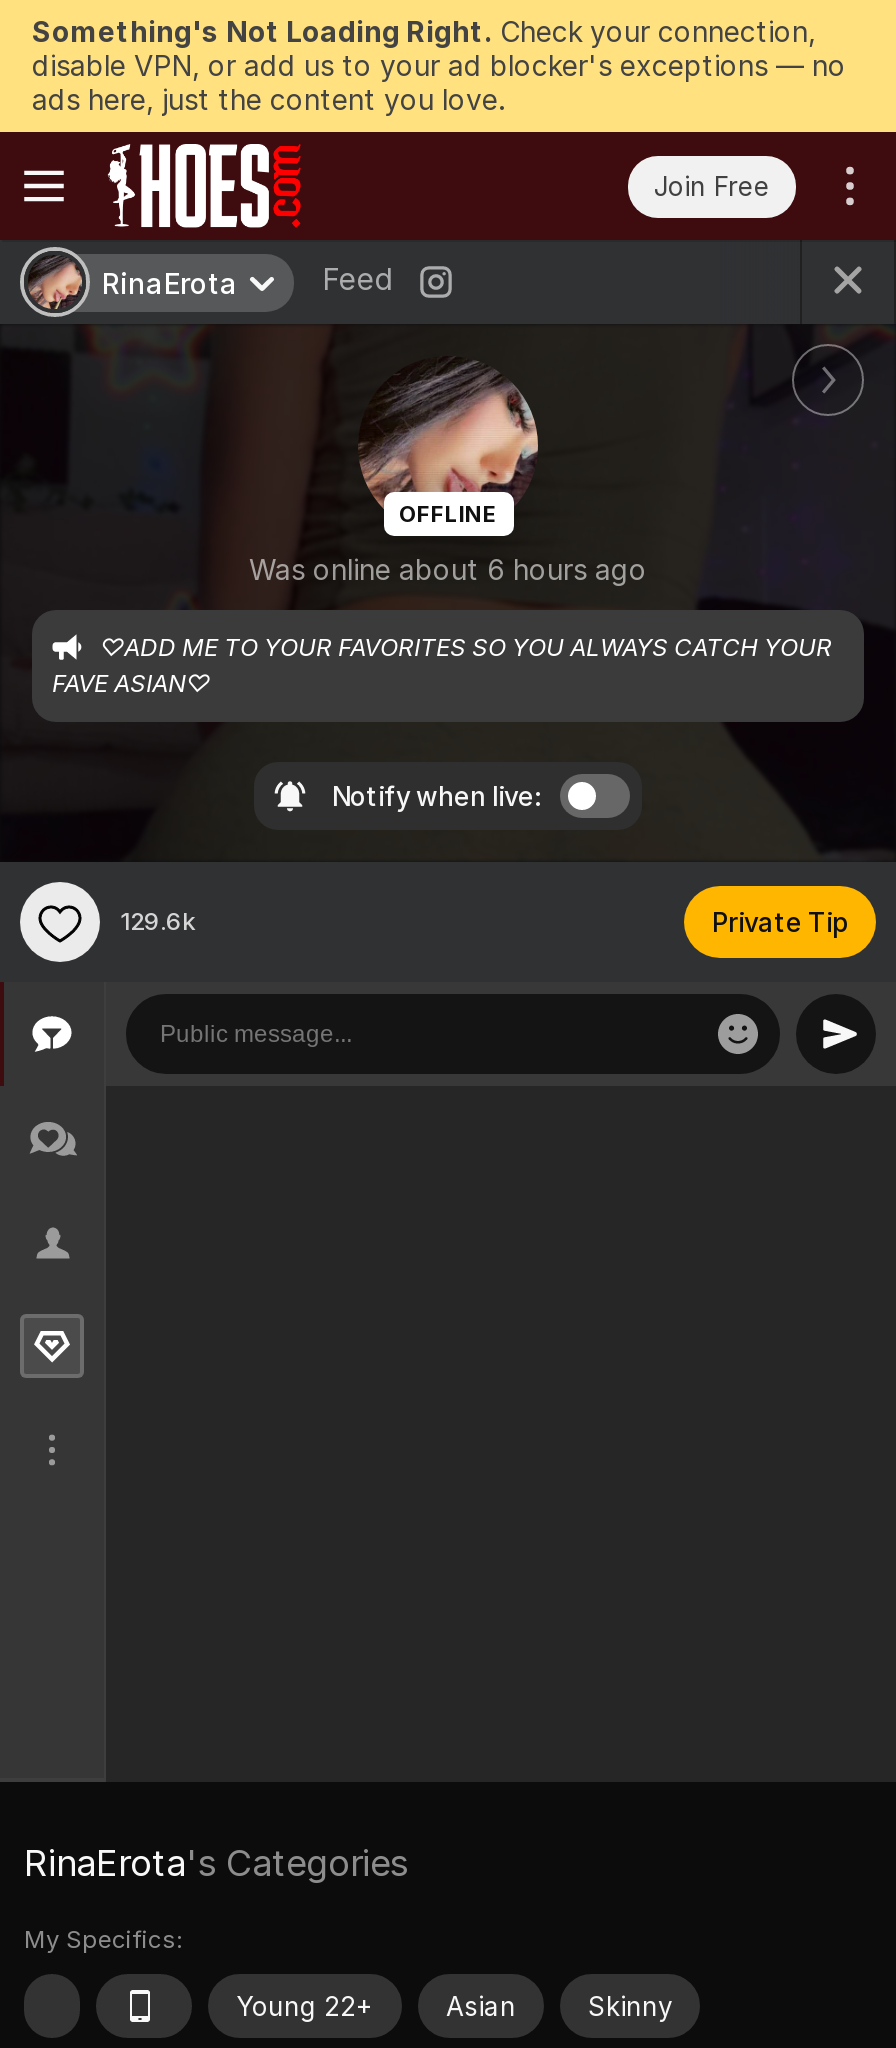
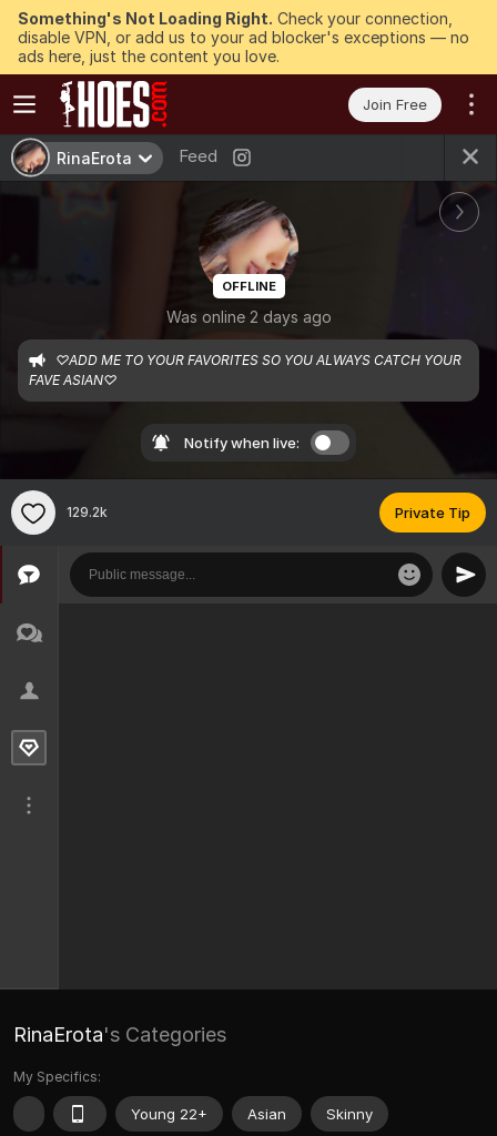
- Was online about 6 hours ago
+ Was online 2 days ago

- 129.6k
+ 129.2k
